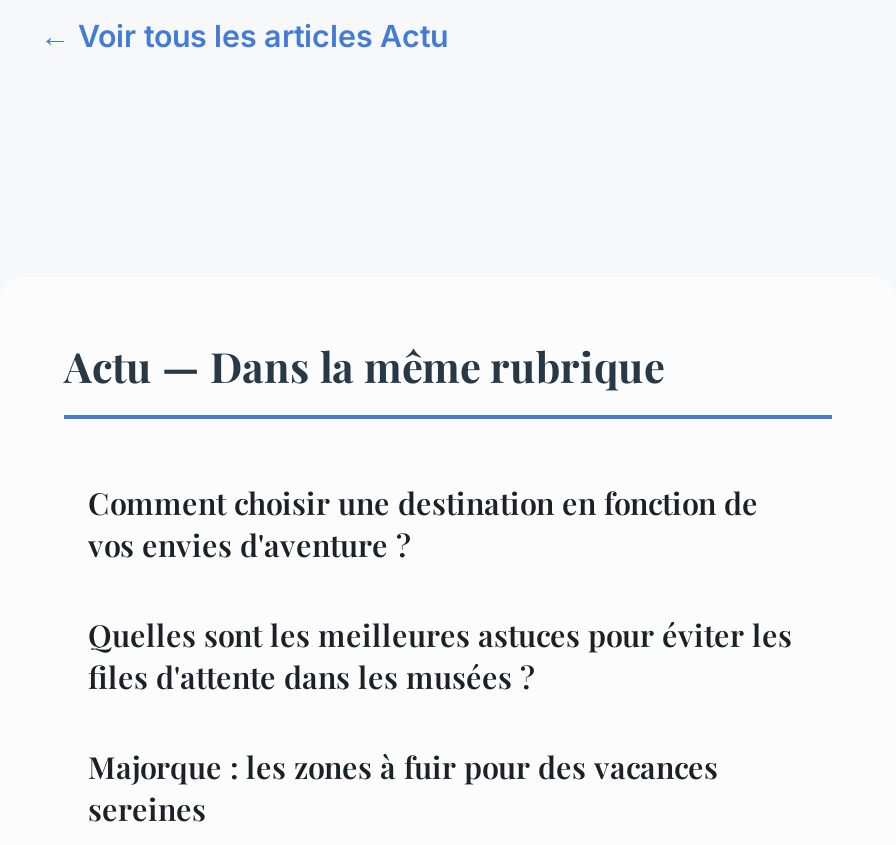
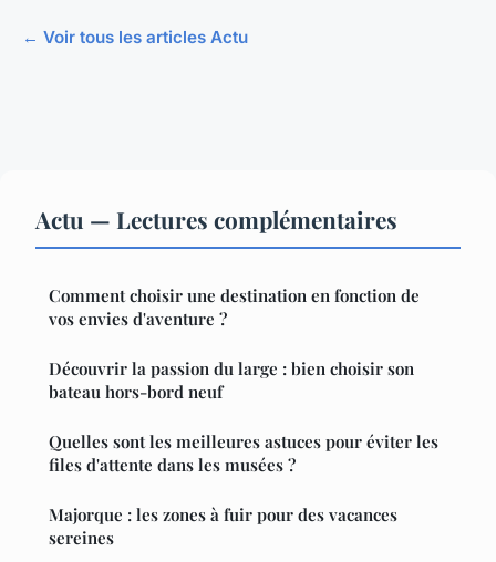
- Actu — Dans la même rubrique
+ Actu — Lectures complémentaires

+ Découvrir la passion du large : bien choisir son
+ bateau hors-bord neuf
